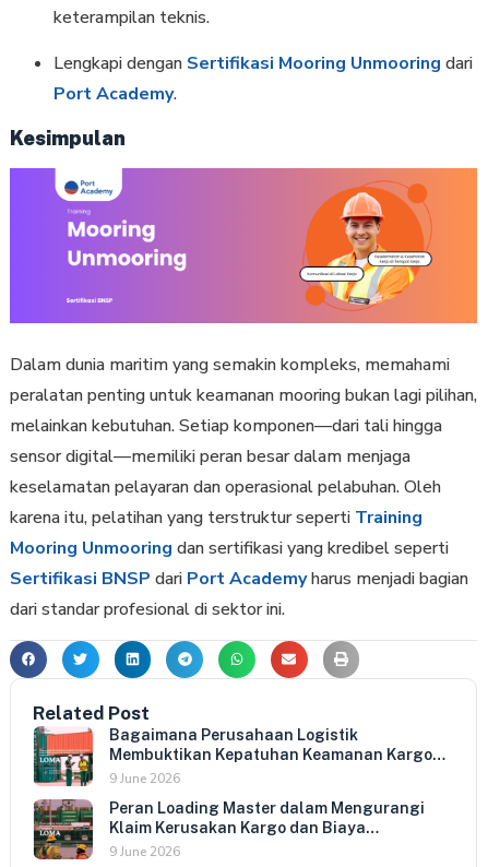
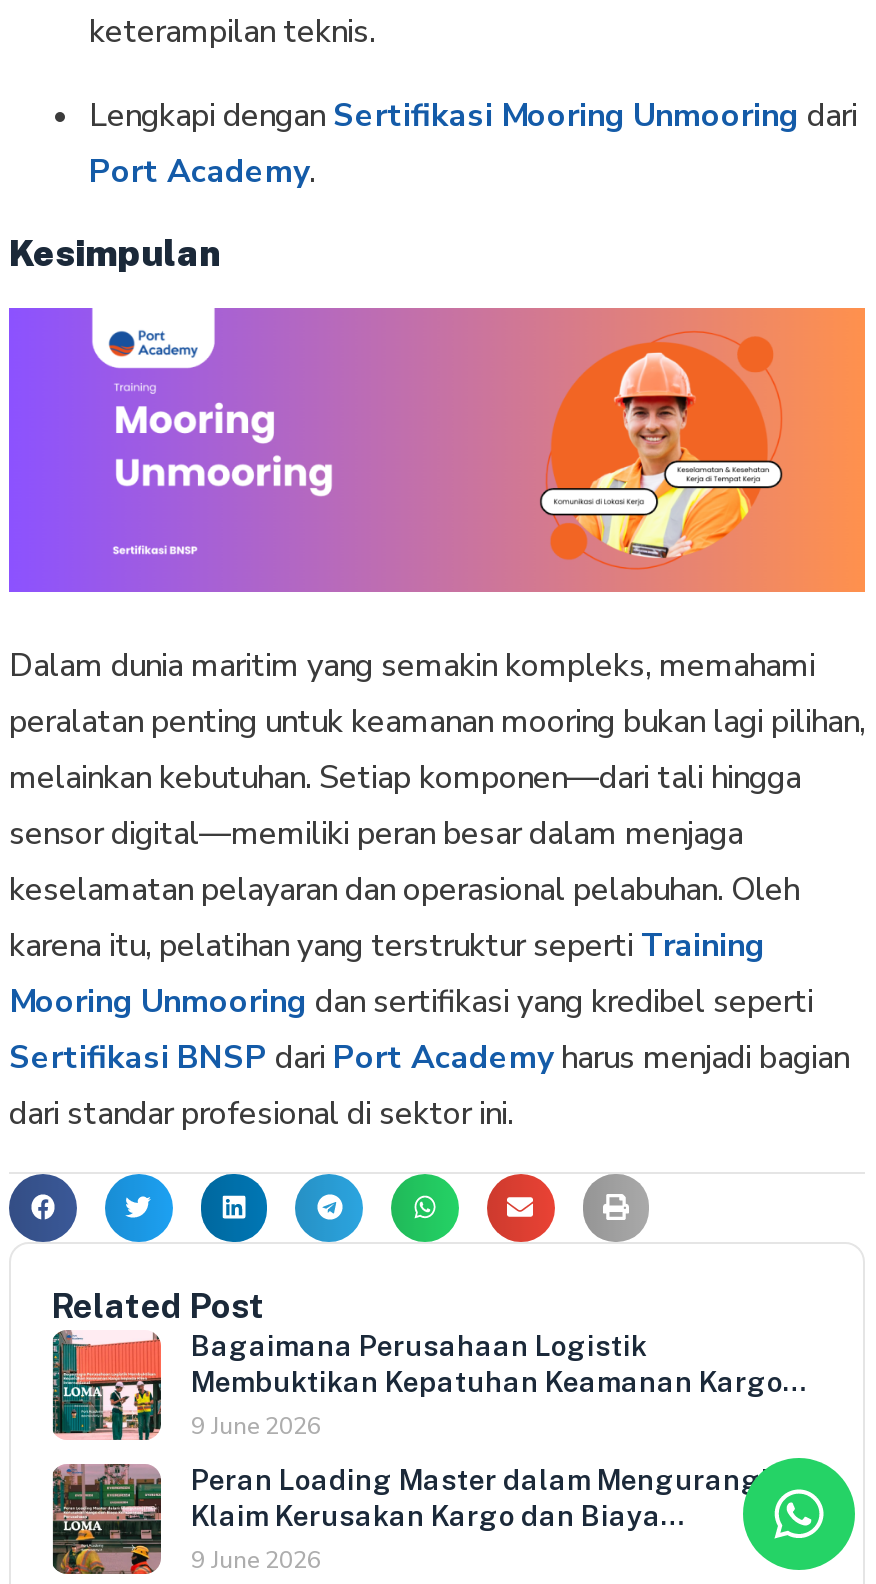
+ [image]
